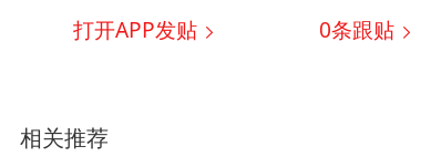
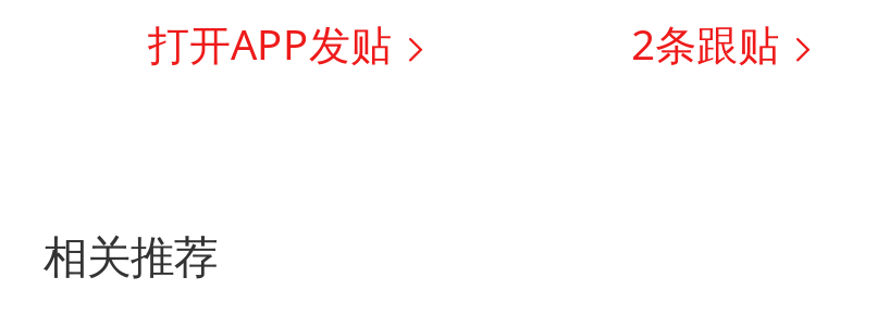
- 0条跟贴
+ 2条跟贴
